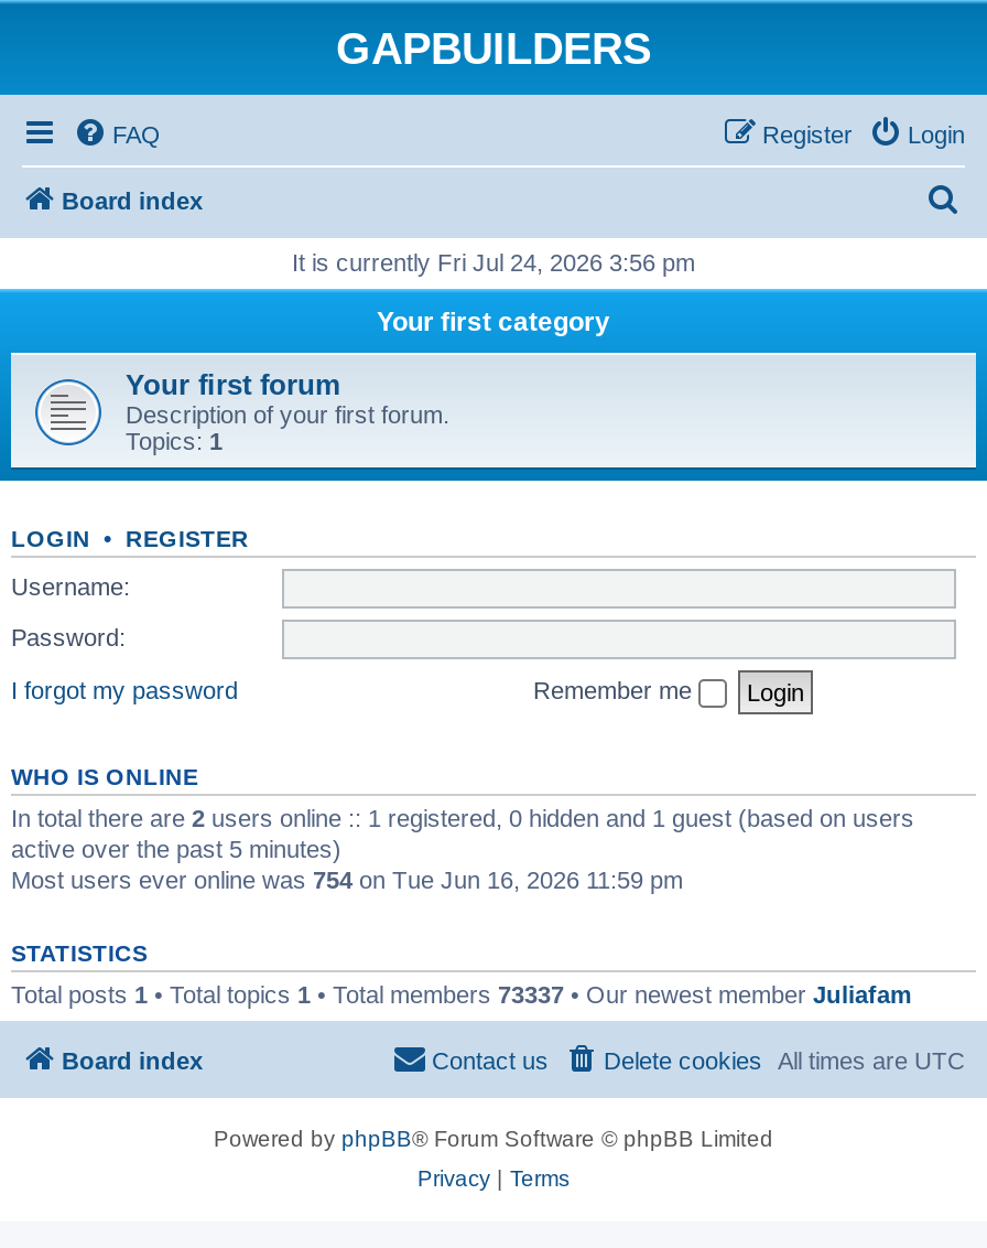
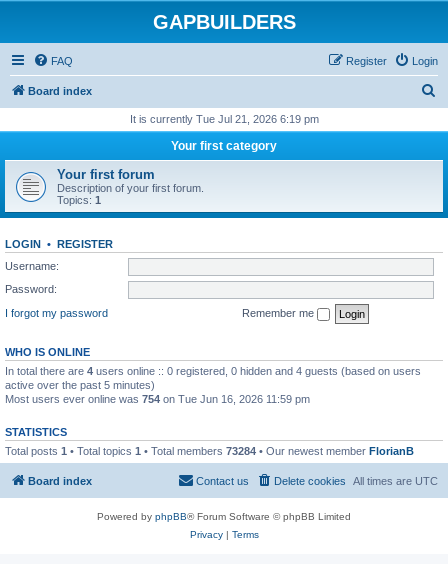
- It is currently Fri Jul 24, 2026 3:56 pm
+ It is currently Tue Jul 21, 2026 6:19 pm

- In total there are 2 users online :: 1 registered, 0 hidden and 1 guest (based on users
+ In total there are 4 users online :: 0 registered, 0 hidden and 4 guests (based on users

- Total posts 1 • Total topics 1 • Total members 73337 • Our newest member Juliafam
+ Total posts 1 • Total topics 1 • Total members 73284 • Our newest member FlorianB
